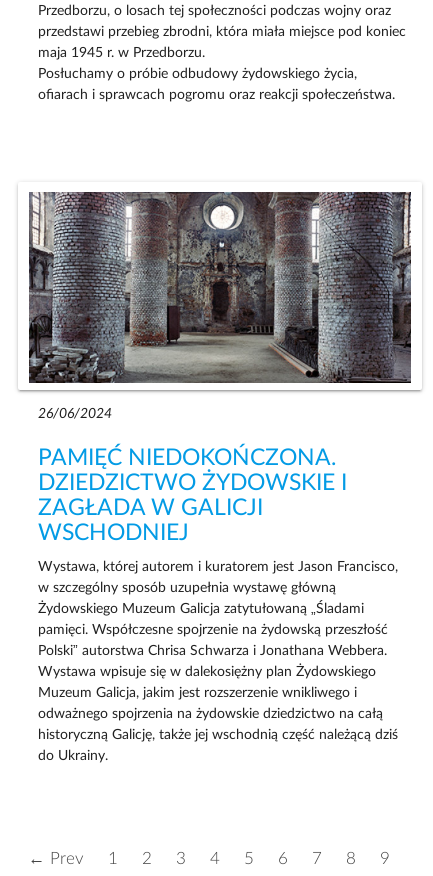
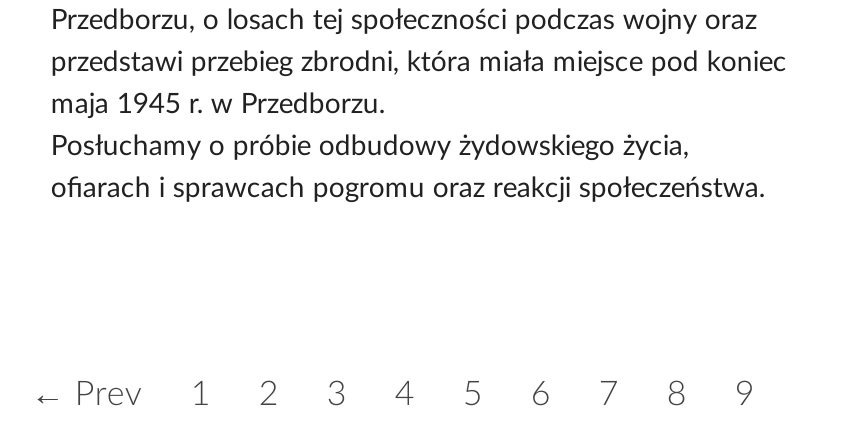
- [image]
- 26/06/2024
- PAMIĘĆ NIEDOKOŃCZONA.
- DZIEDZICTWO ŻYDOWSKIE I
- ZAGŁADA W GALICJI
- WSCHODNIEJ
- Wystawa, której autorem i kuratorem jest Jason Francisco,
- w szczególny sposób uzupełnia wystawę główną
- Żydowskiego Muzeum Galicja zatytułowaną „Śladami
- pamięci. Współczesne spojrzenie na żydowską przeszłość
- Polski” autorstwa Chrisa Schwarza i Jonathana Webbera.
- Wystawa wpisuje się w dalekosiężny plan Żydowskiego
- Muzeum Galicja, jakim jest rozszerzenie wnikliwego i
- odważnego spojrzenia na żydowskie dziedzictwo na całą
- historyczną Galicję, także jej wschodnią część należącą dziś
- do Ukrainy.
